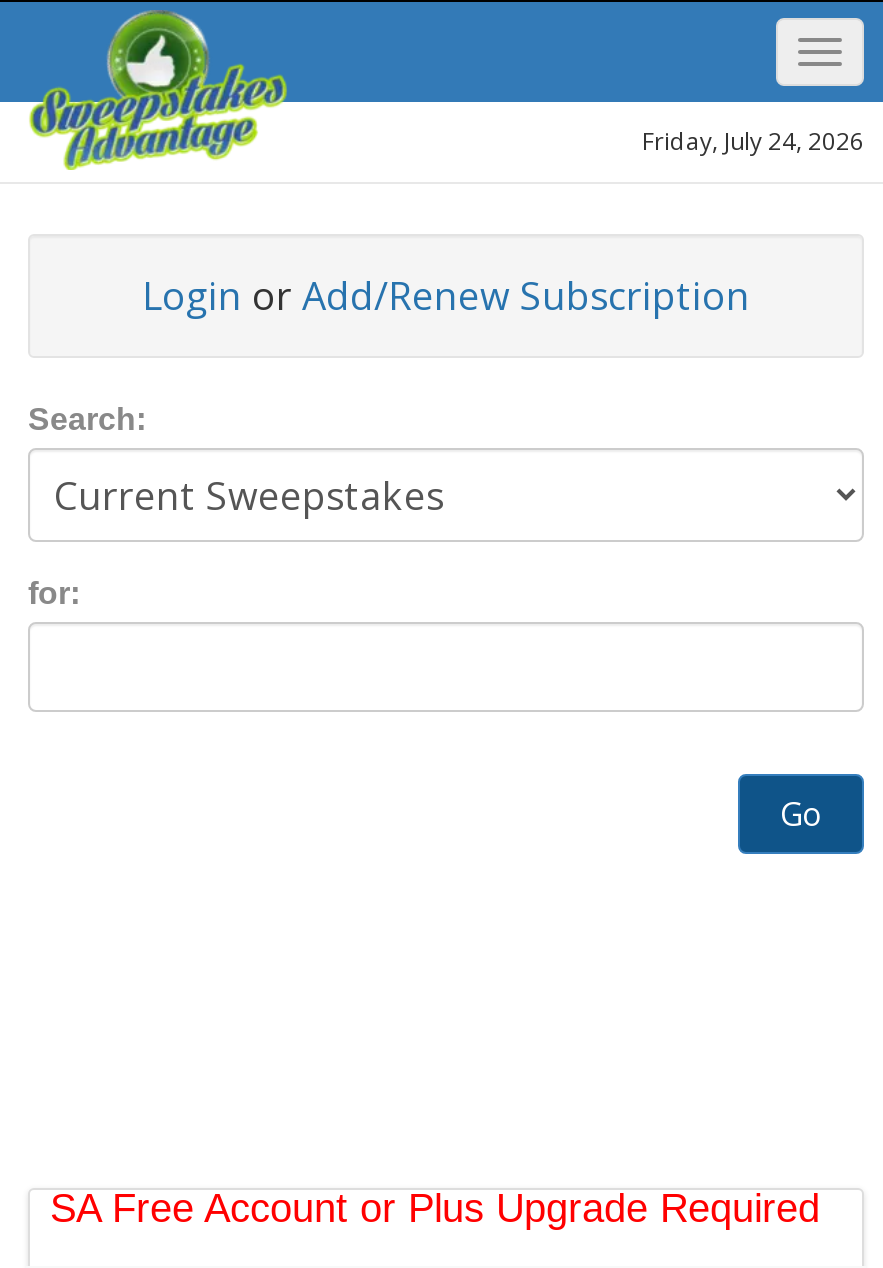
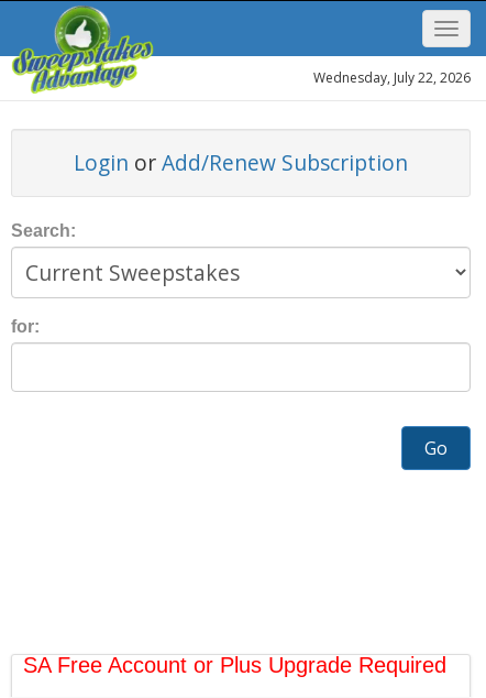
- Friday, July 24, 2026
+ Wednesday, July 22, 2026
